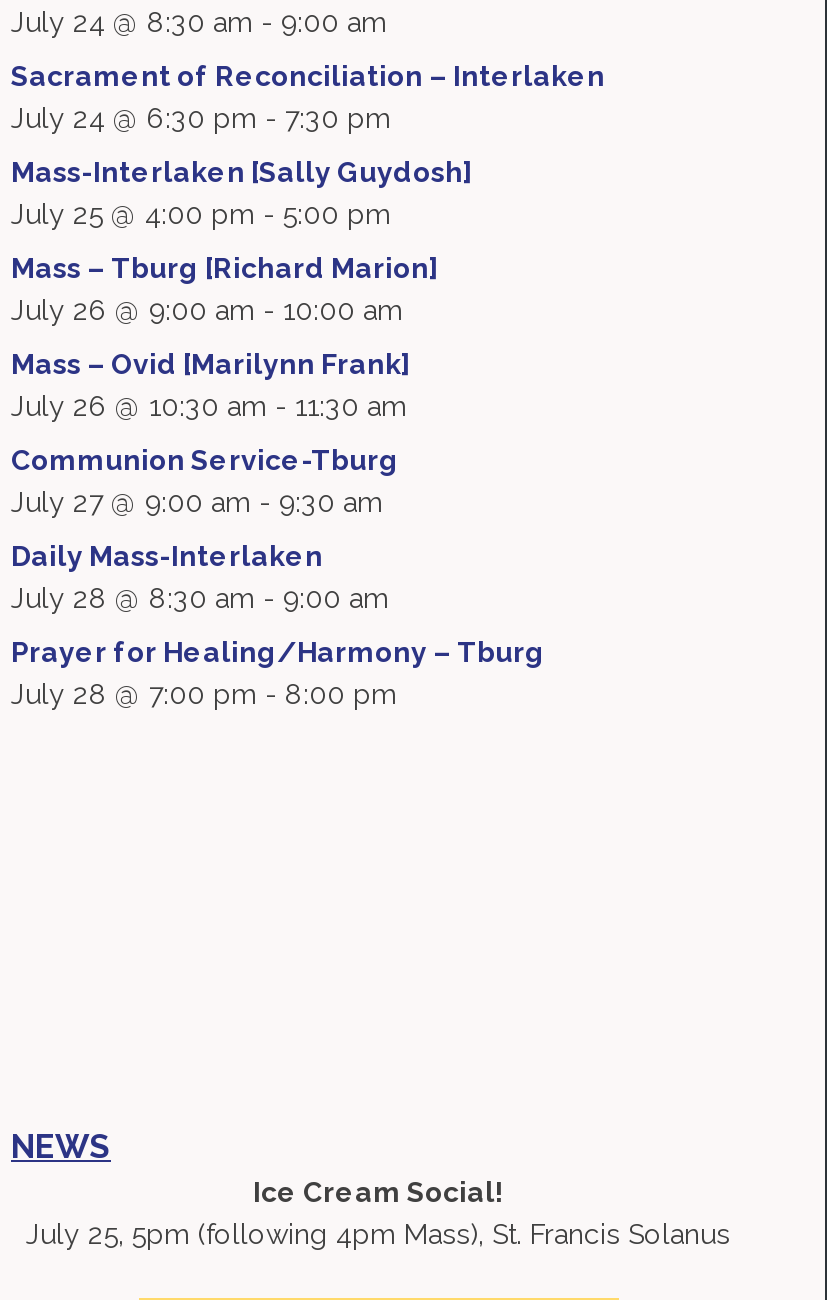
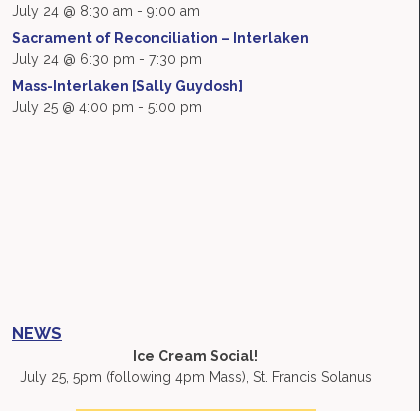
- Mass – Tburg [Richard Marion]
- July 26 @ 9:00 am - 10:00 am
- Mass – Ovid [Marilynn Frank]
- July 26 @ 10:30 am - 11:30 am
- Communion Service-Tburg
- July 27 @ 9:00 am - 9:30 am
- Daily Mass-Interlaken
- July 28 @ 8:30 am - 9:00 am
- Prayer for Healing/Harmony – Tburg
- July 28 @ 7:00 pm - 8:00 pm
